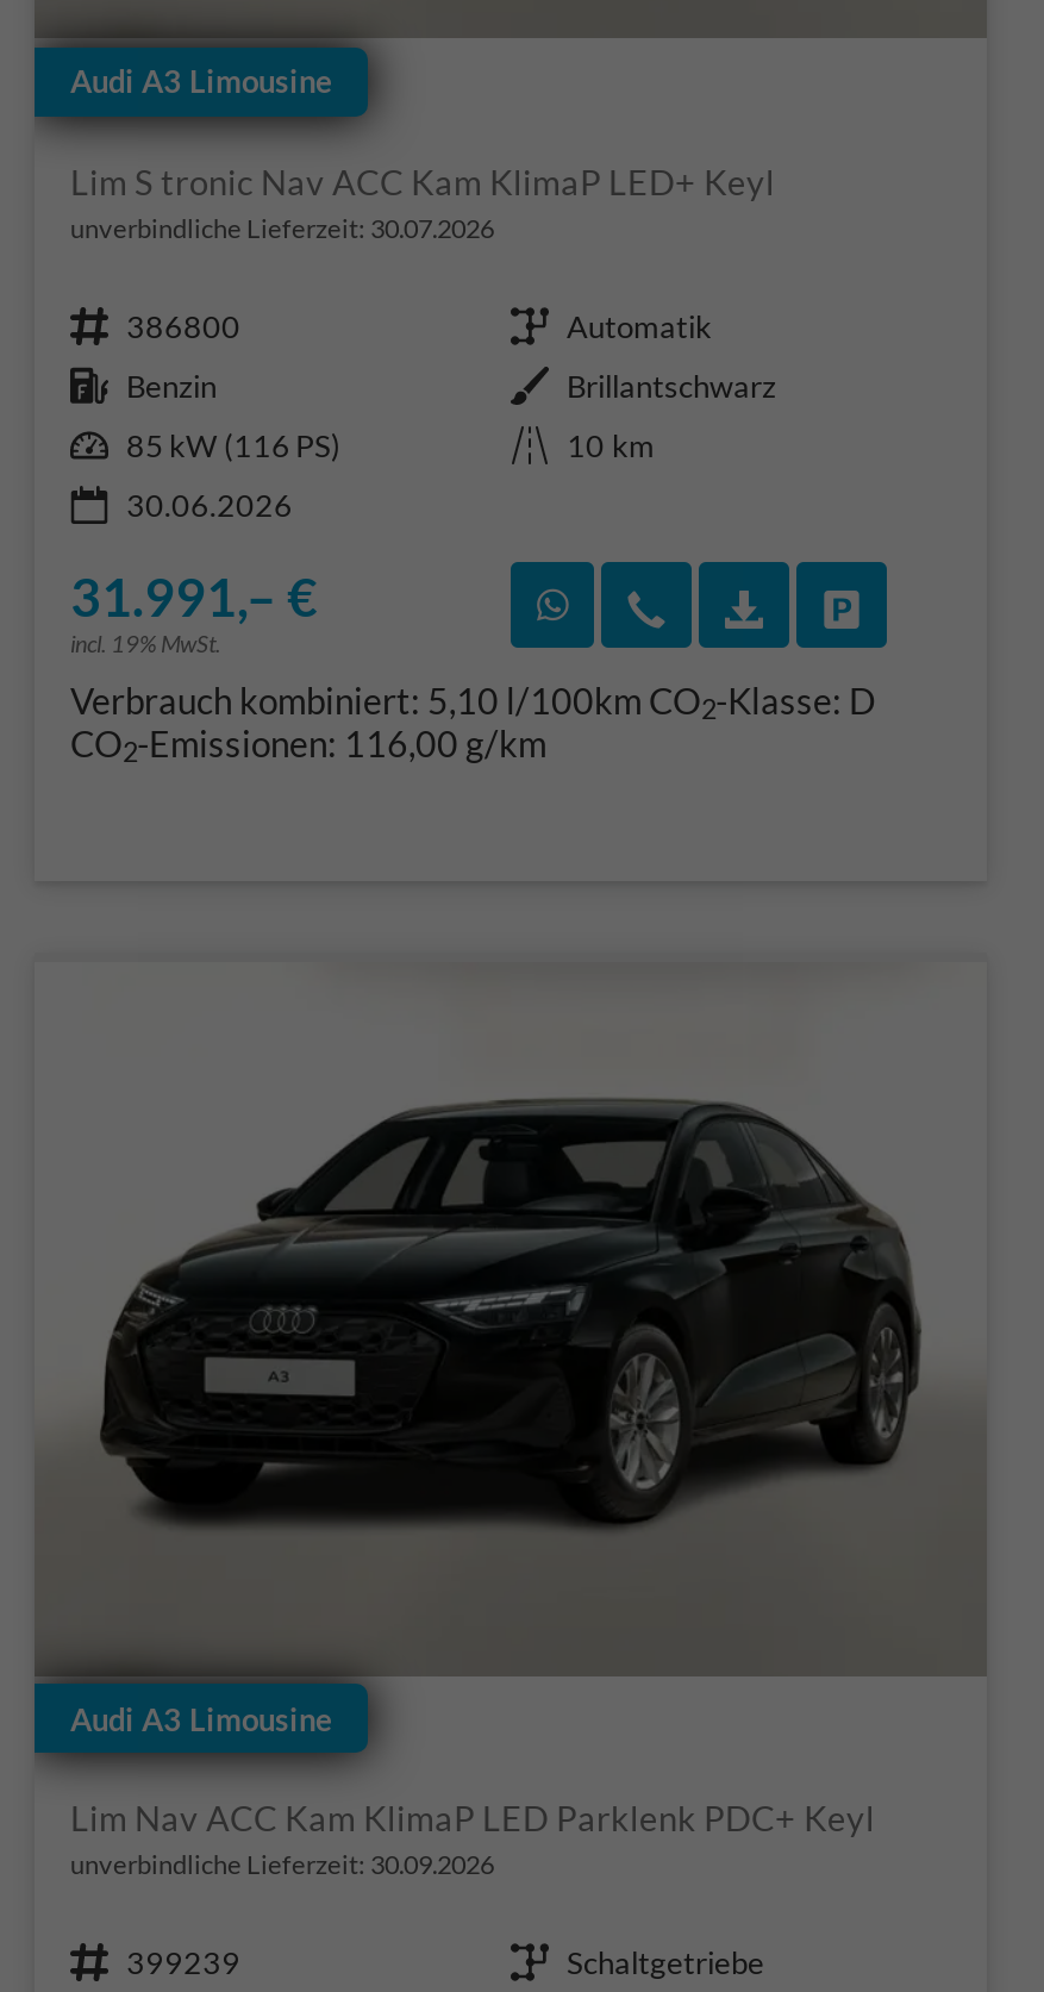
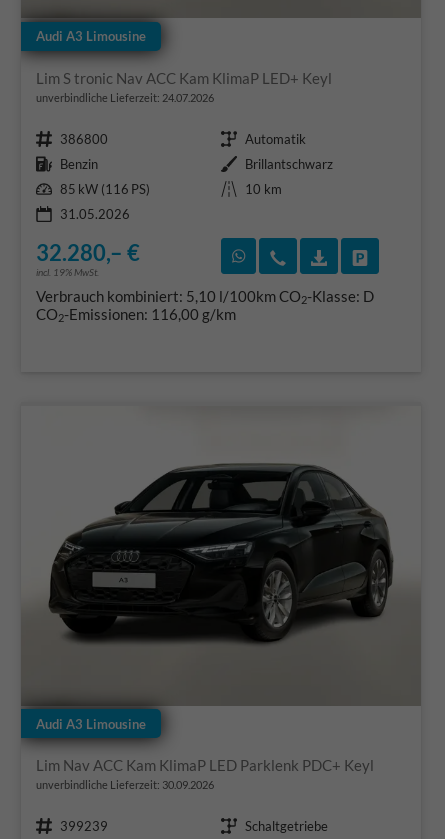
- unverbindliche Lieferzeit: 30.07.2026
+ unverbindliche Lieferzeit: 24.07.2026

- 30.06.2026
+ 31.05.2026

- 31.991,– €
+ 32.280,– €
